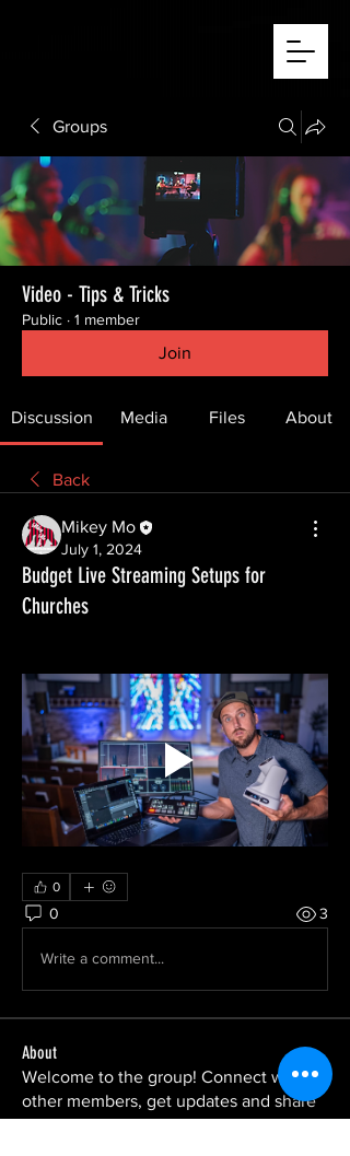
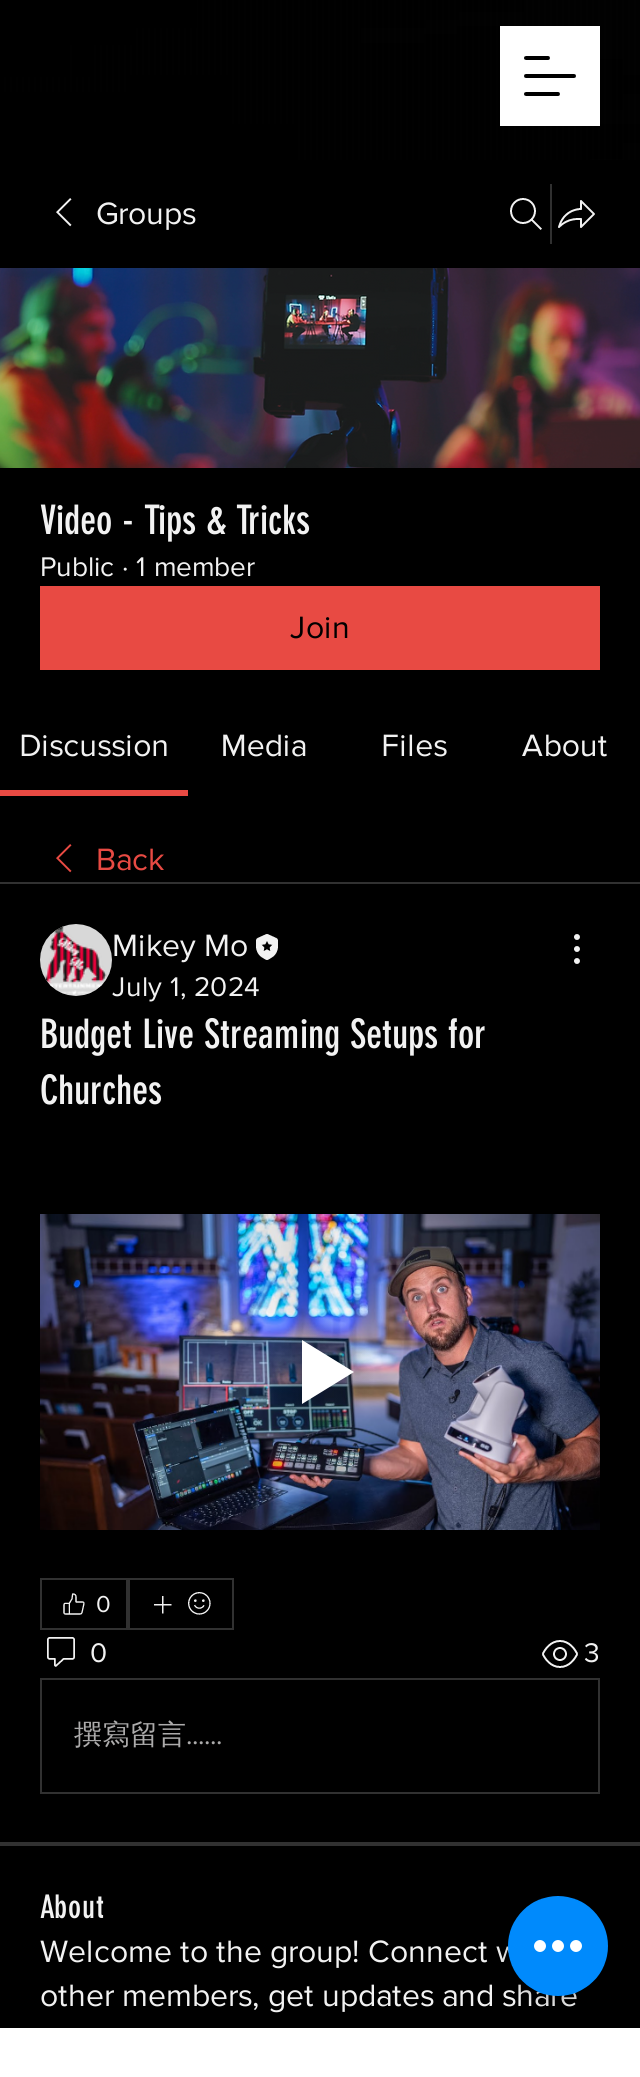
- Write a comment...
+ 撰寫留言......
